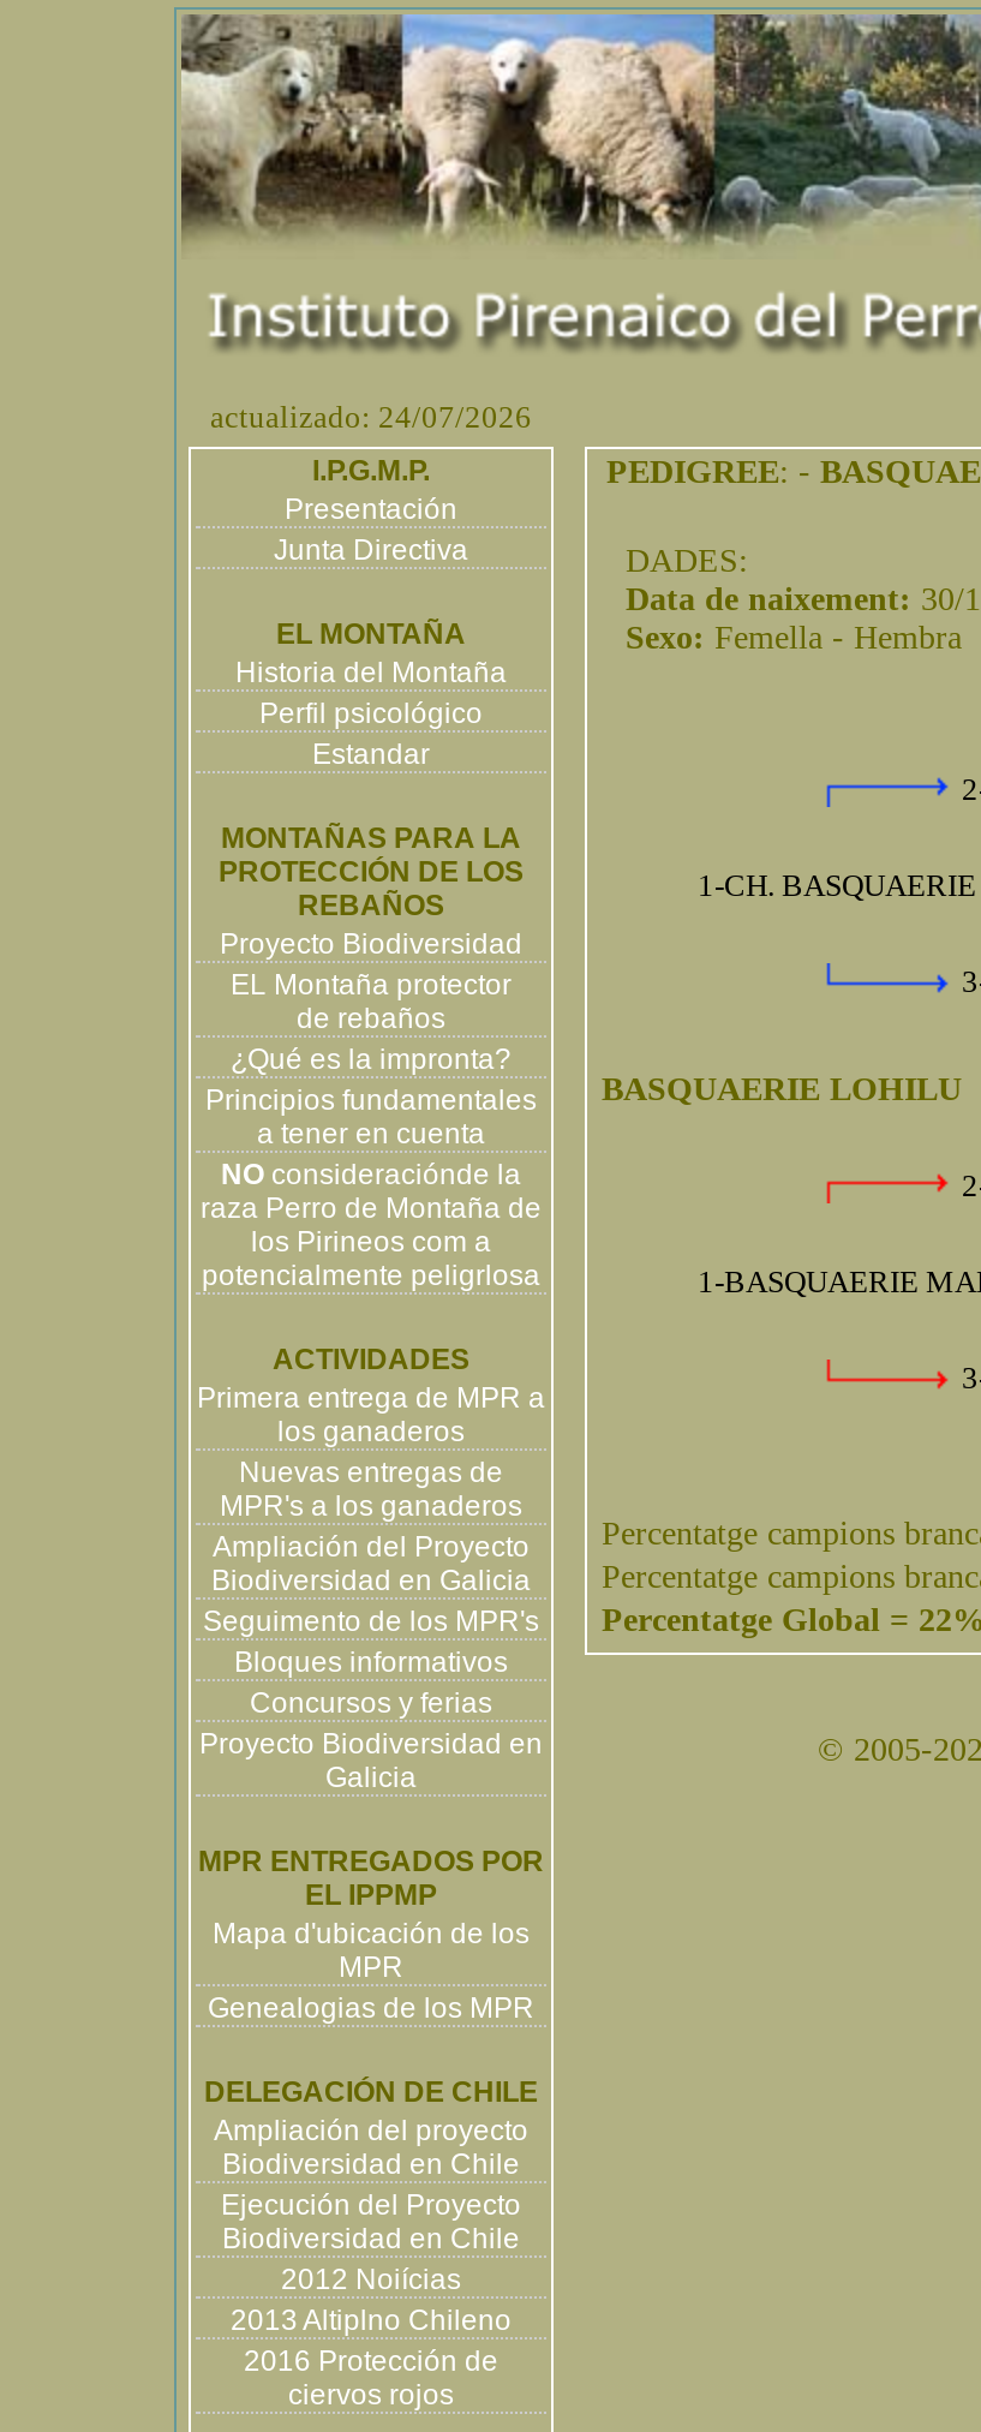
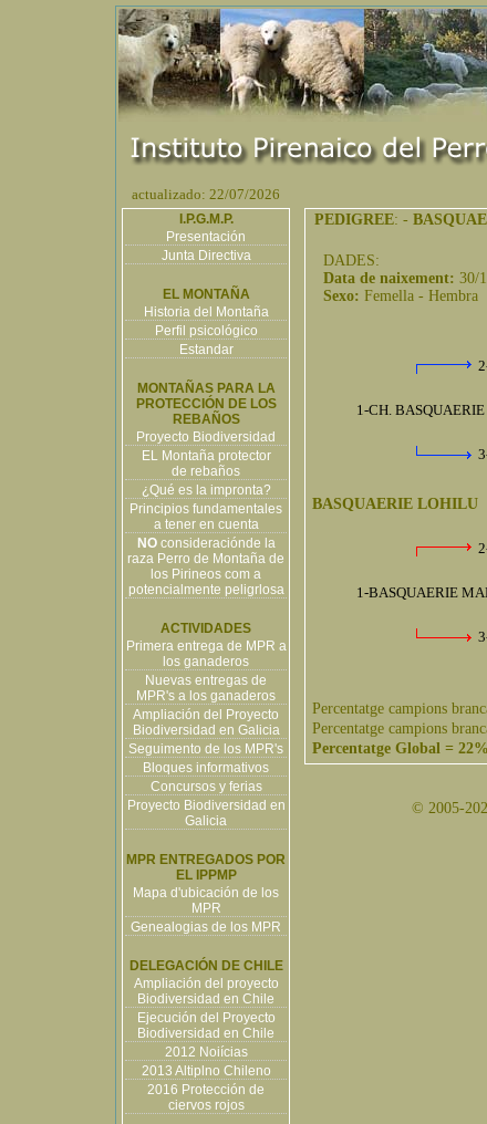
- actualizado: 24/07/2026
+ actualizado: 22/07/2026
